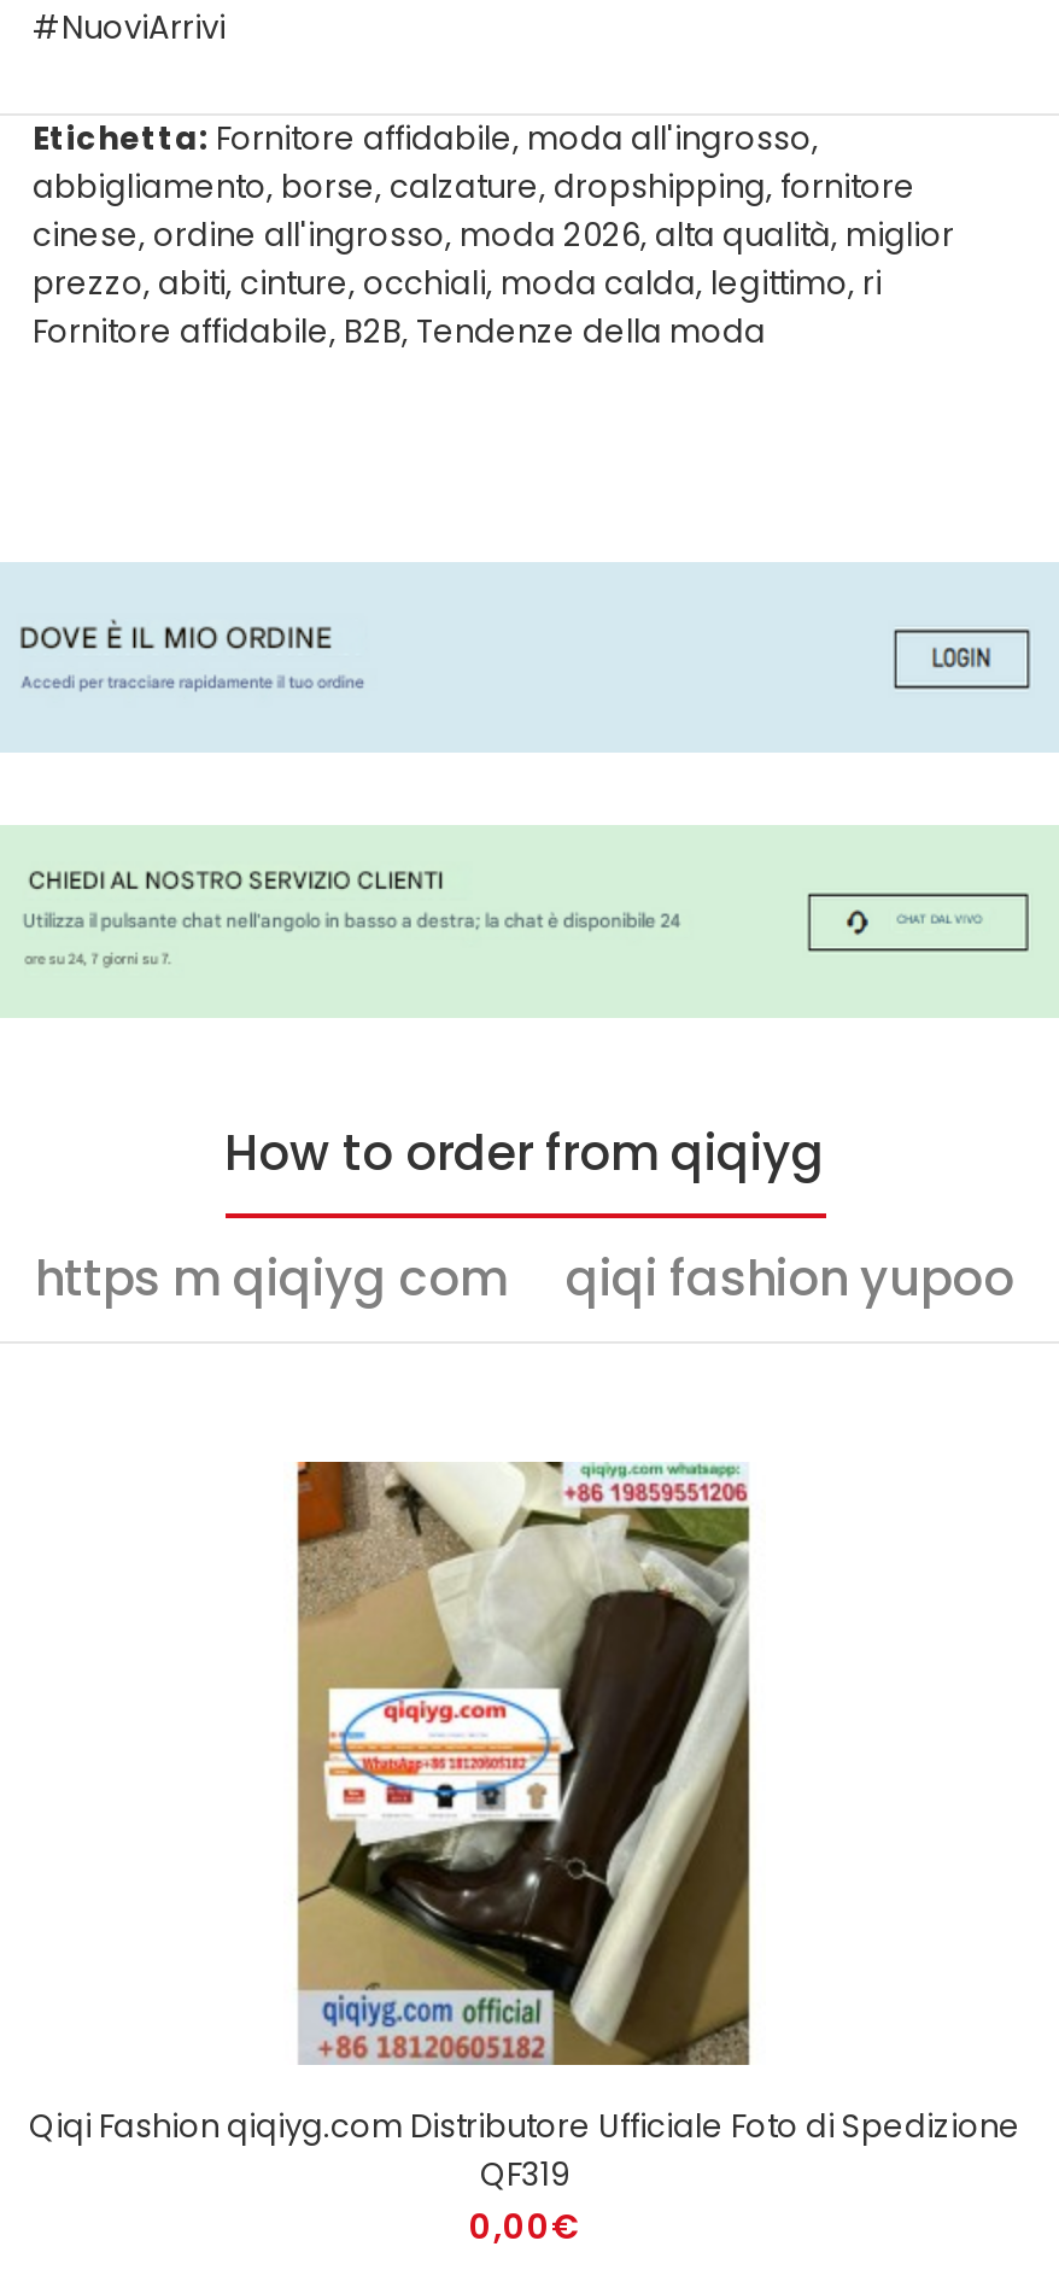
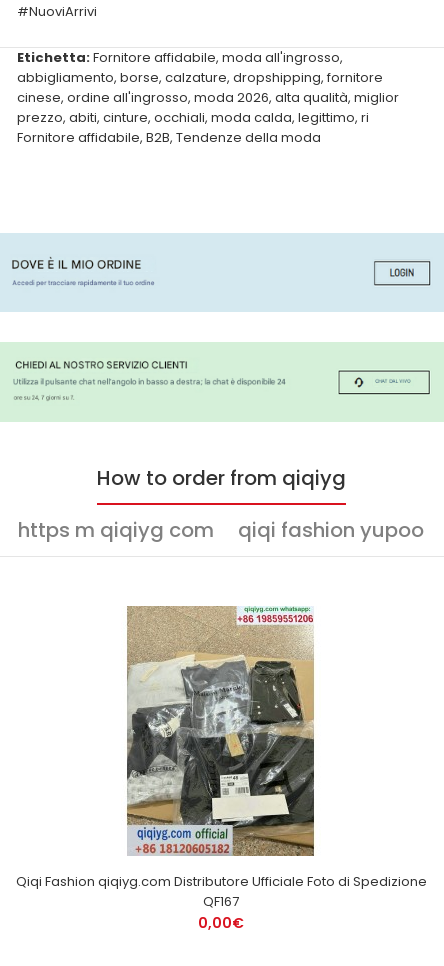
- [image]
- QF319
+ [image]
+ QF167
